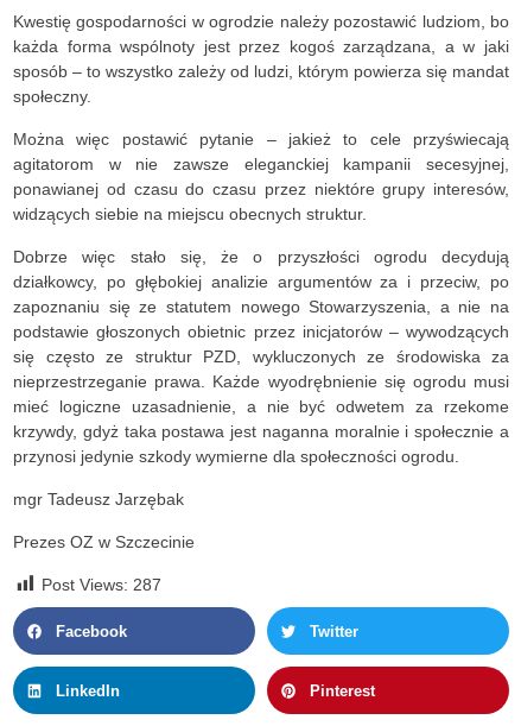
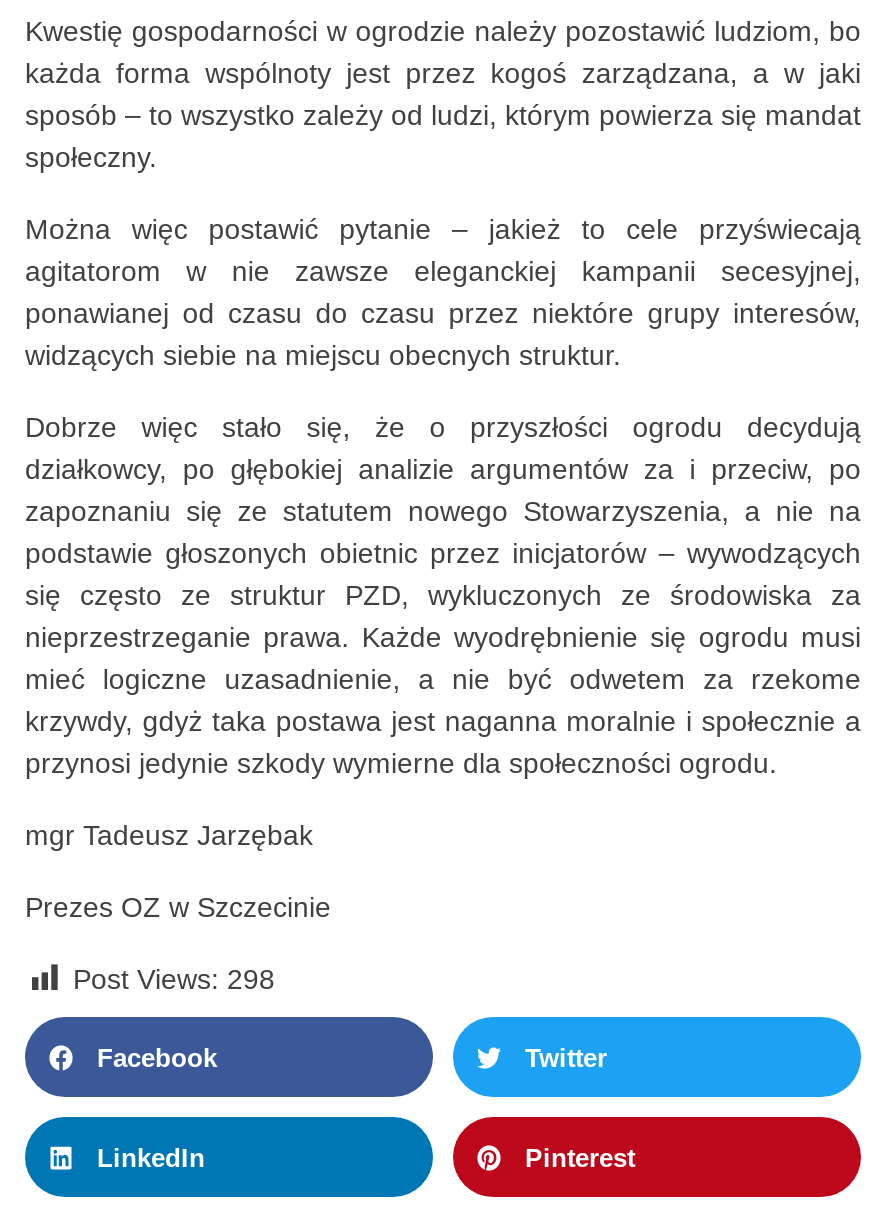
- Post Views: 287
+ Post Views: 298
